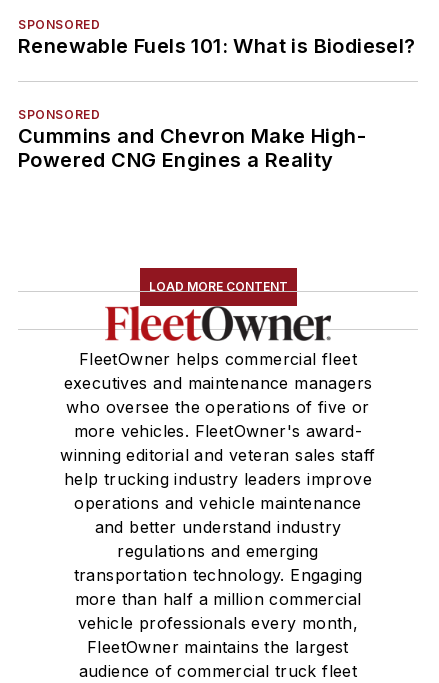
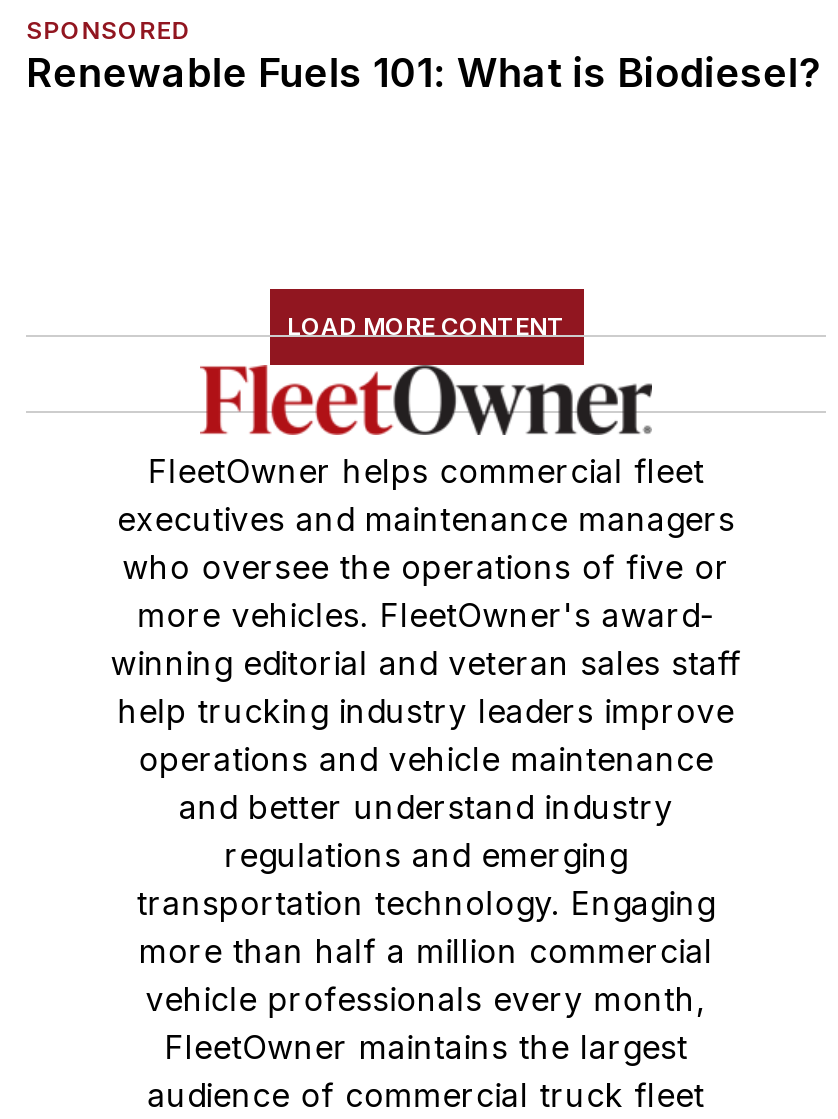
- SPONSORED
- Cummins and Chevron Make High-
- Powered CNG Engines a Reality
